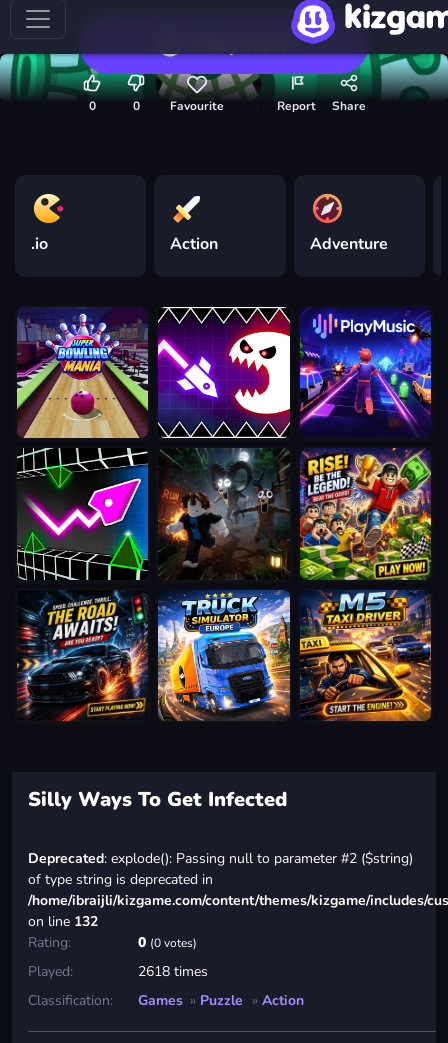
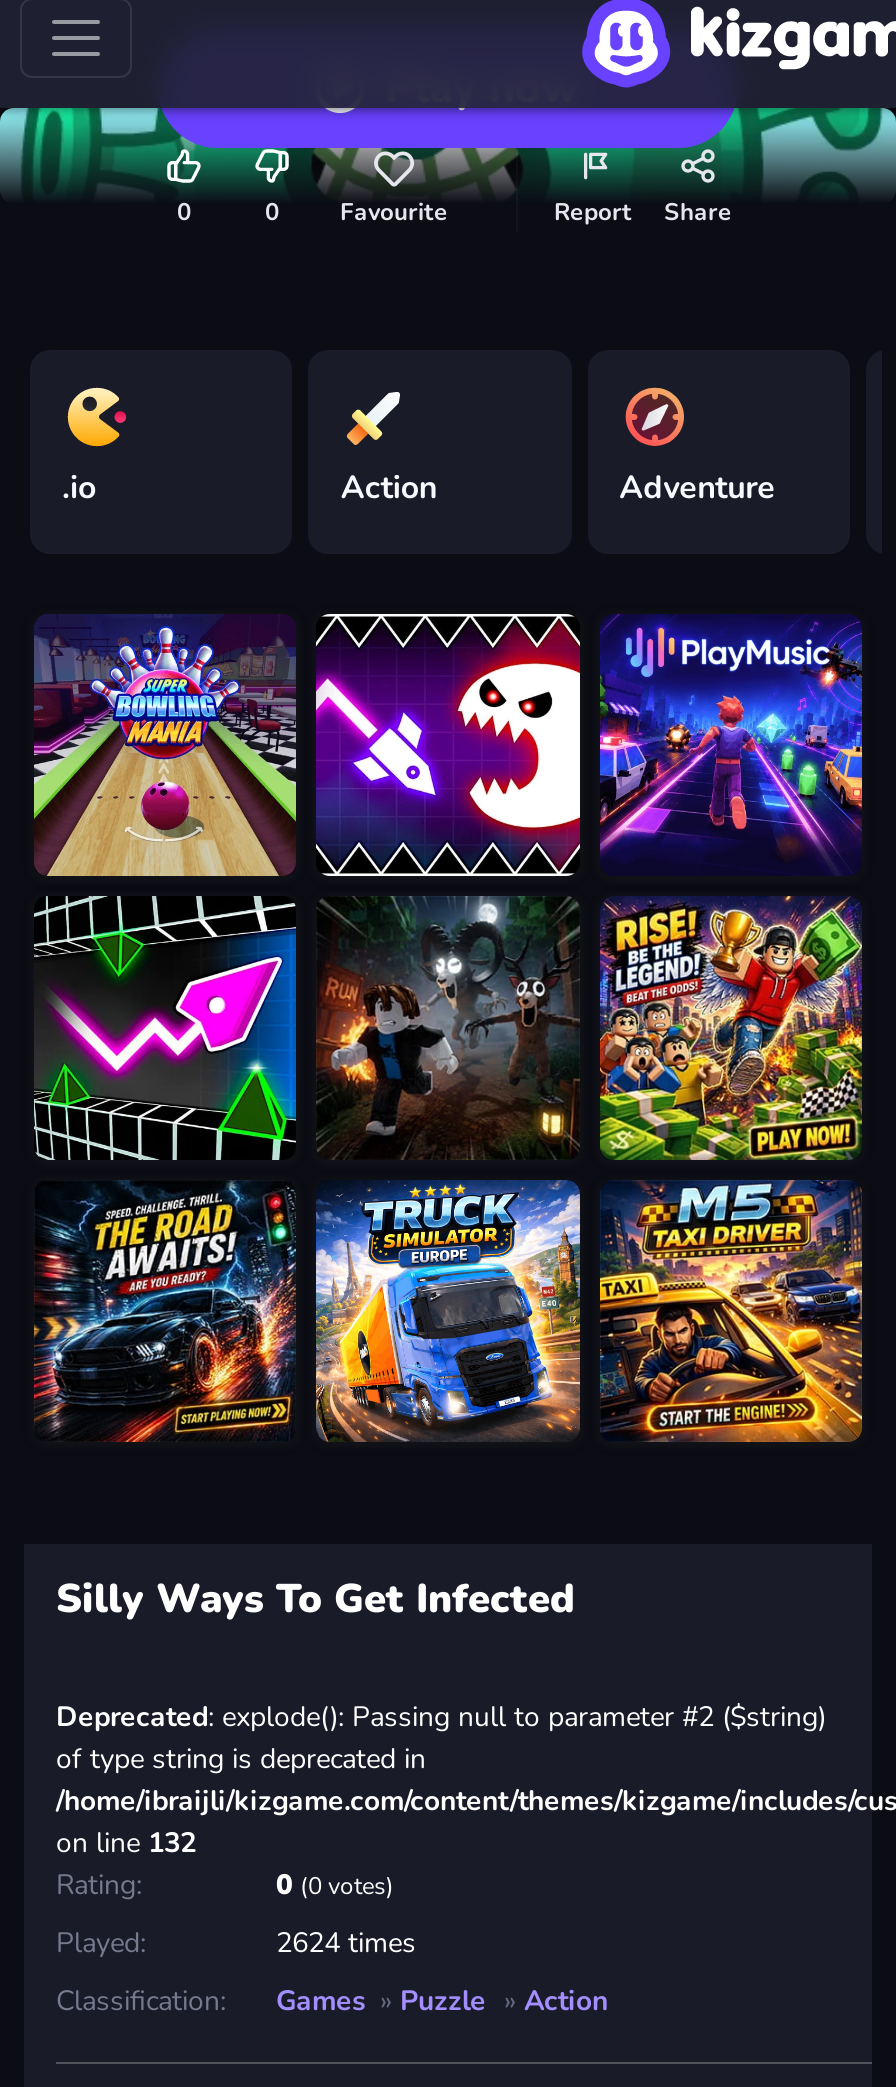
- 2618 times
+ 2624 times
